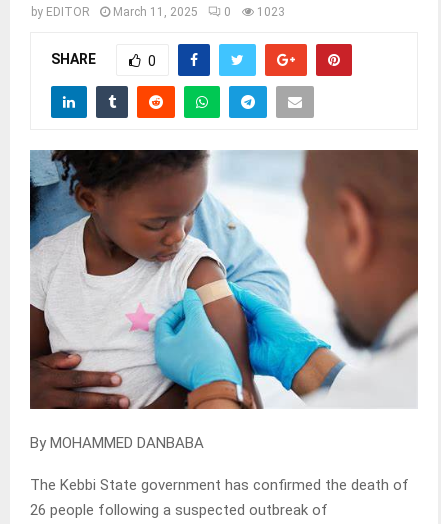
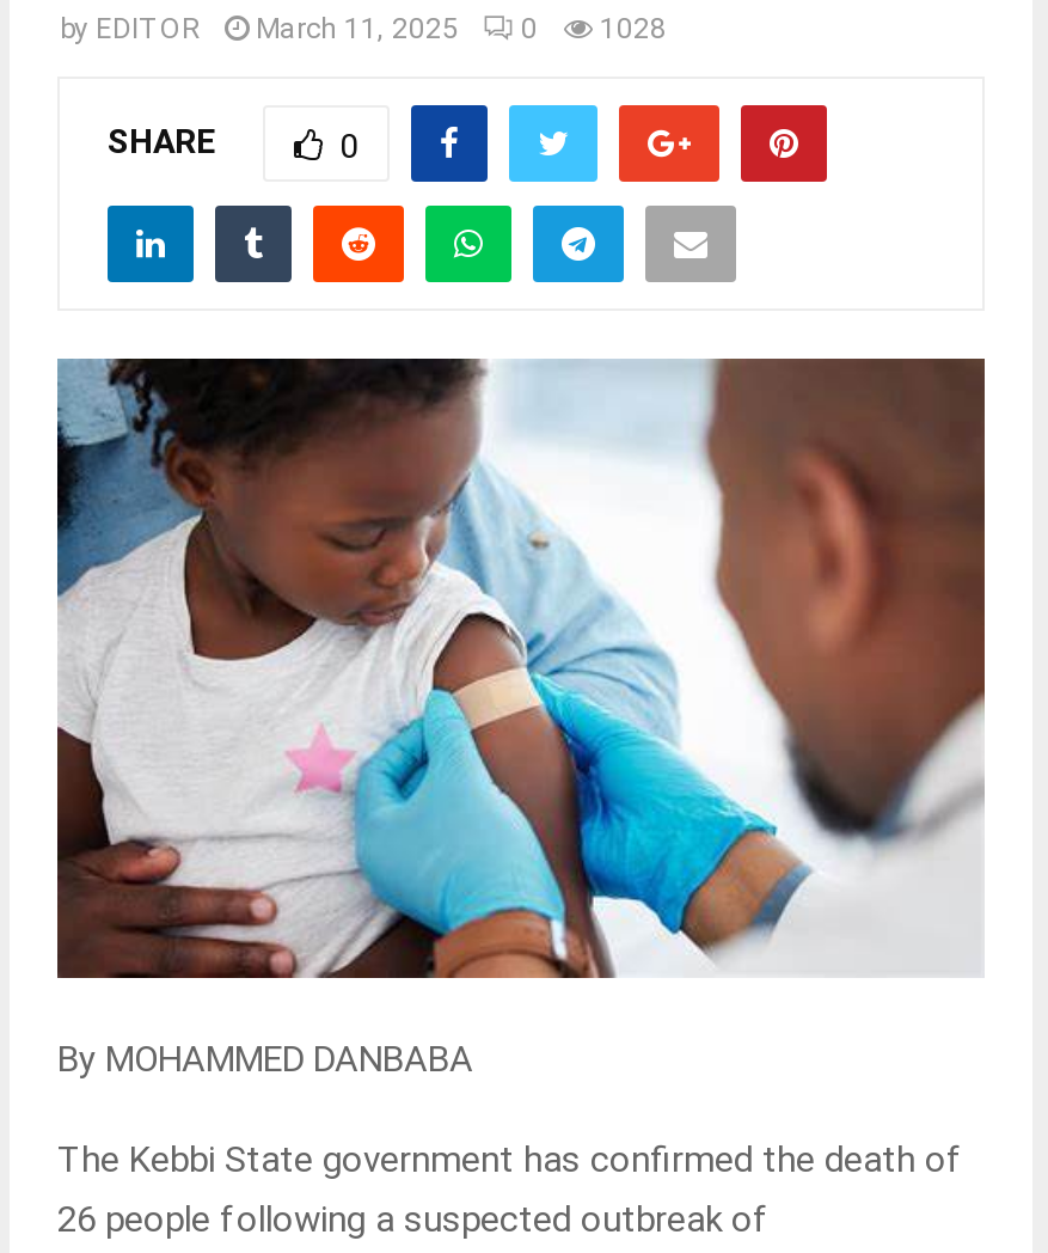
- by EDITOR March 11, 2025 0 1023
+ by EDITOR March 11, 2025 0 1028
